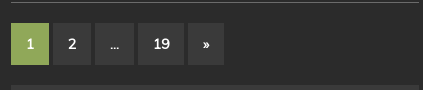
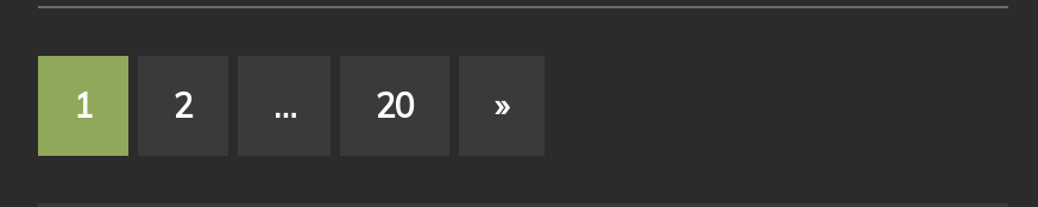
- 19
+ 20
